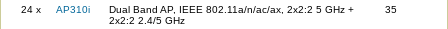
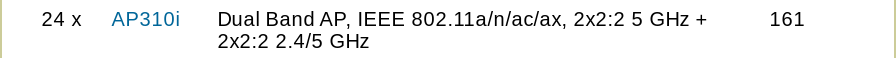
- 35
+ 161
